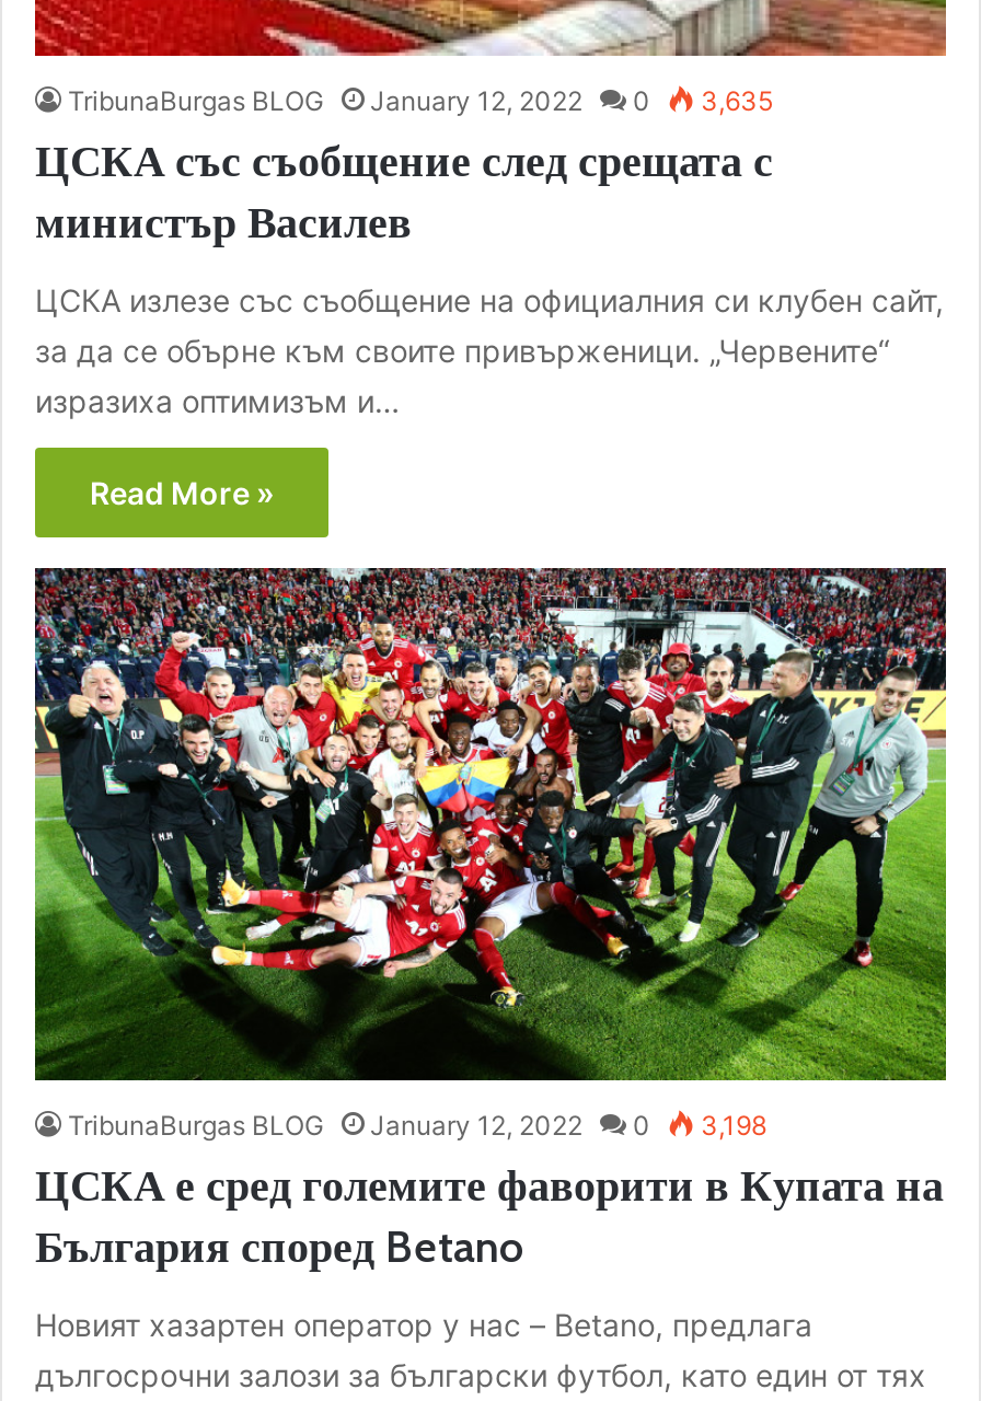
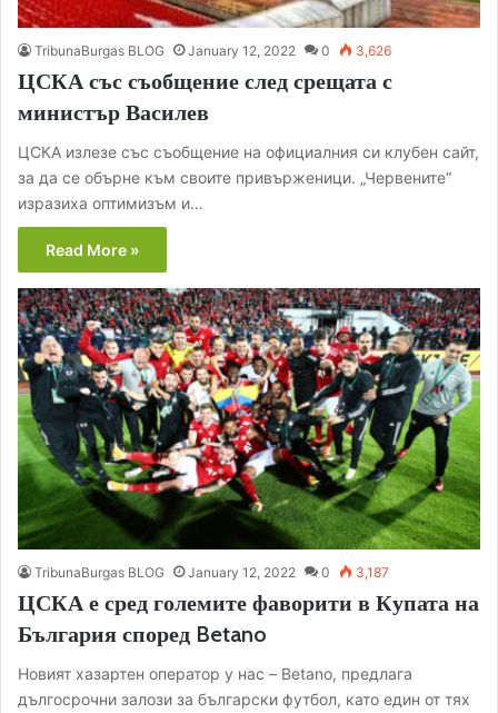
- TribunaBurgas BLOG January 12, 2022 0 3,635
+ TribunaBurgas BLOG January 12, 2022 0 3,626

- TribunaBurgas BLOG January 12, 2022 0 3,198
+ TribunaBurgas BLOG January 12, 2022 0 3,187
